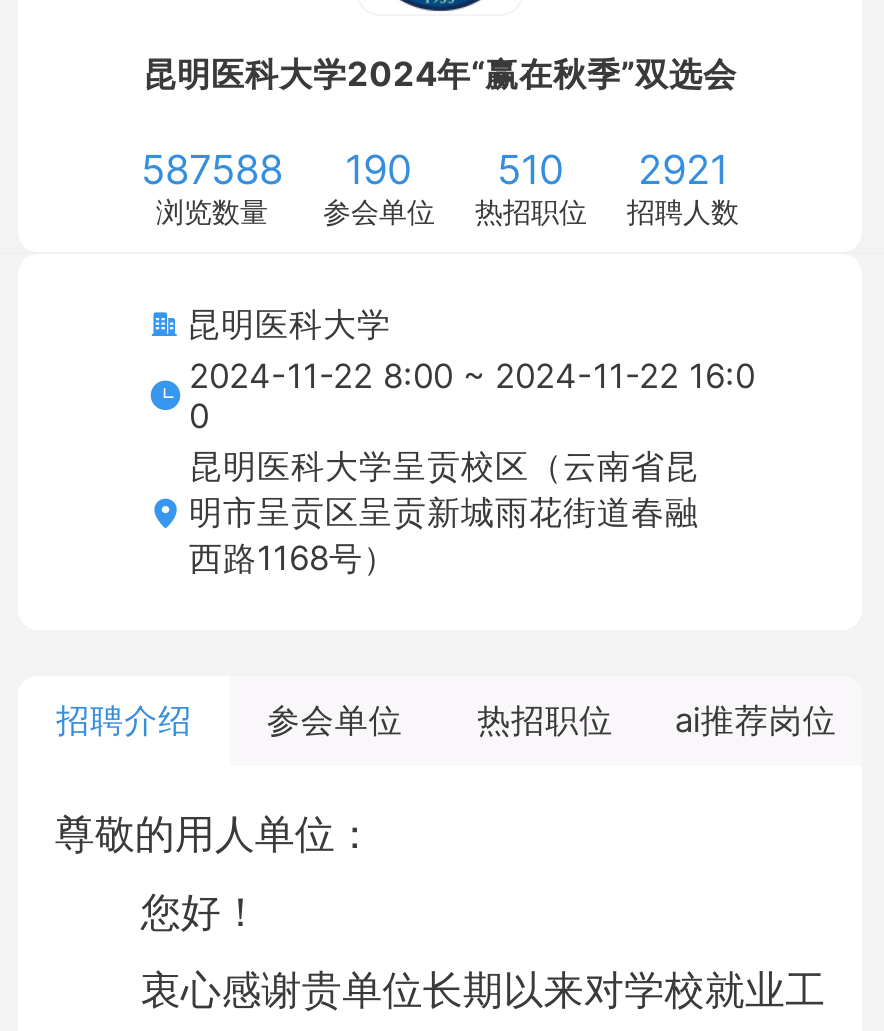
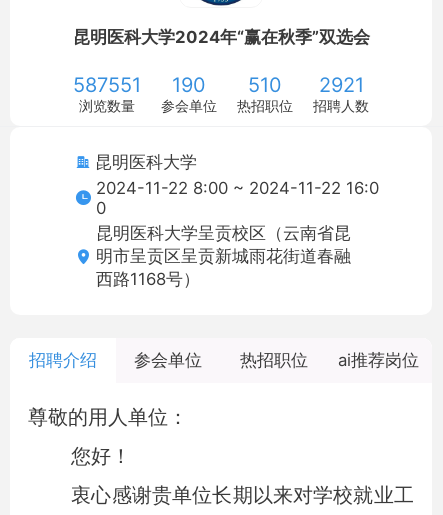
- 587588 190 510 2921
+ 587551 190 510 2921
